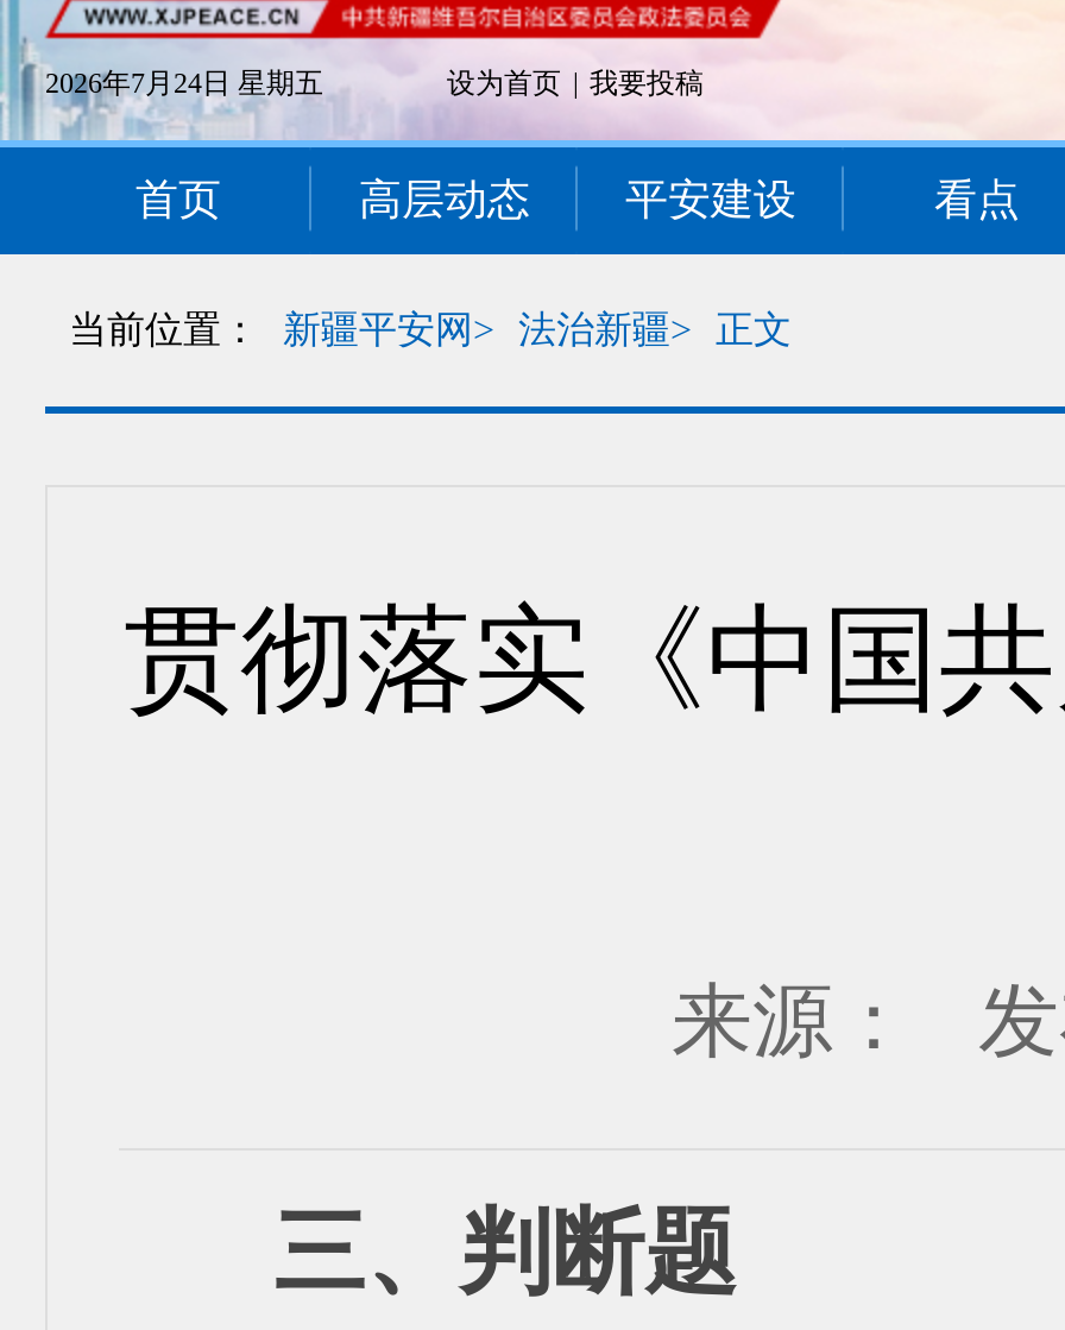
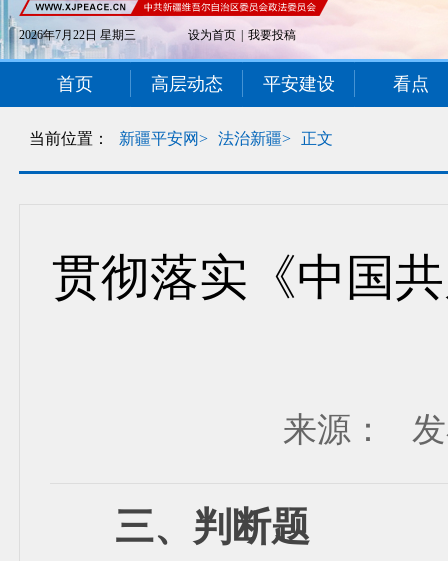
- 2026年7月24日 星期五
+ 2026年7月22日 星期三
